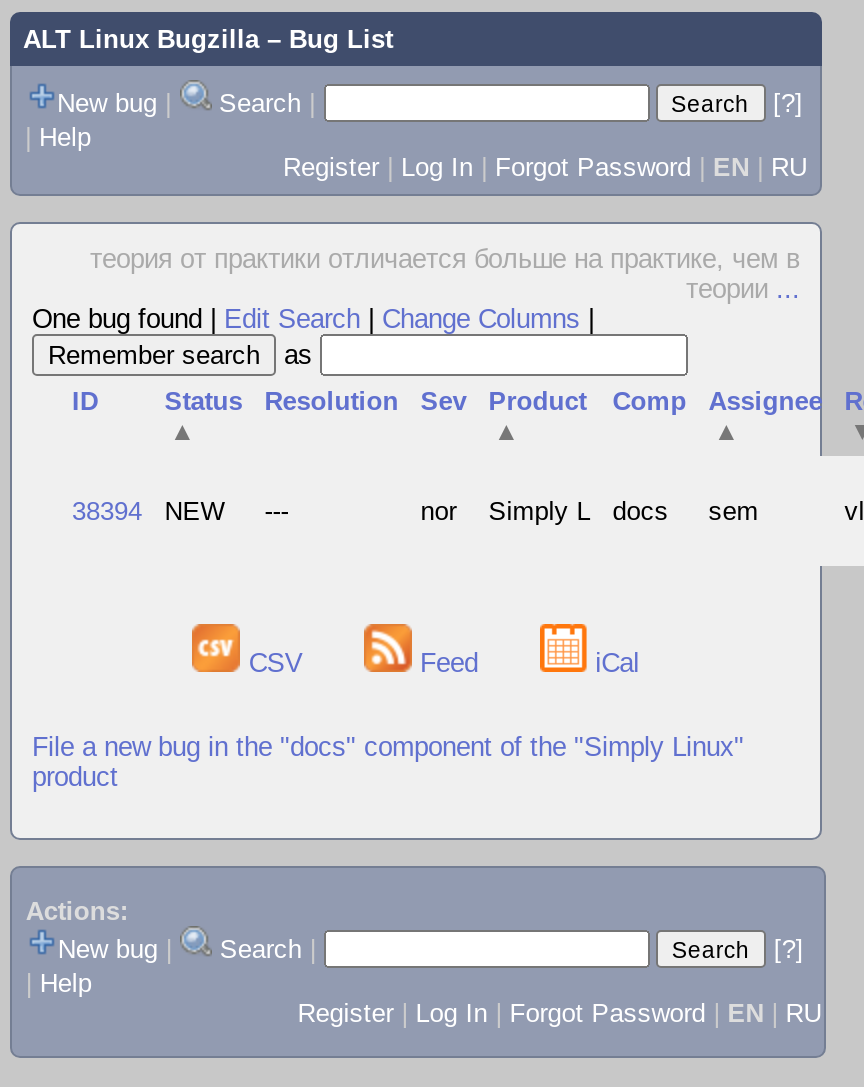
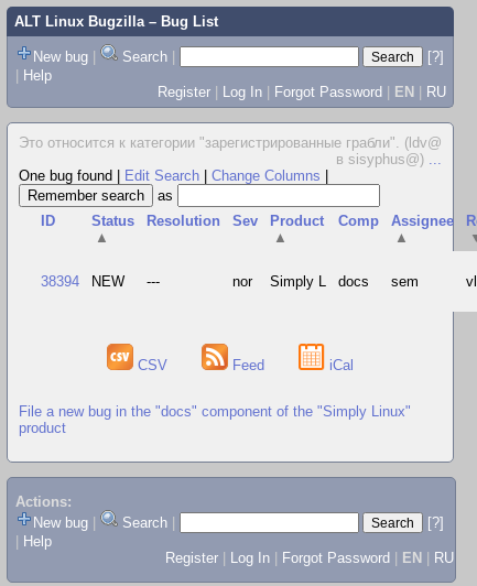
- теория от практики отличается больше на практике, чем в
- теории...
+ Это относится к категории "зарегистрированные грабли". (ldv@
+ в sisyphus@)...
